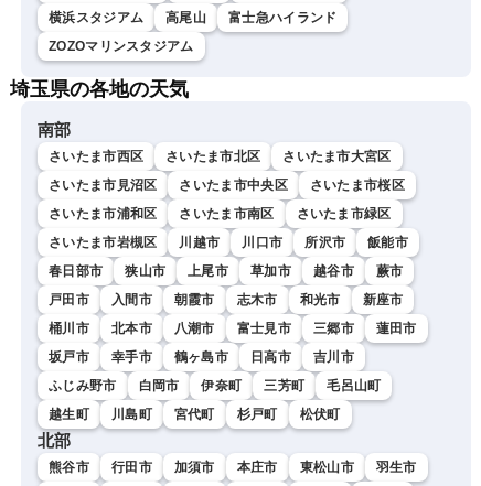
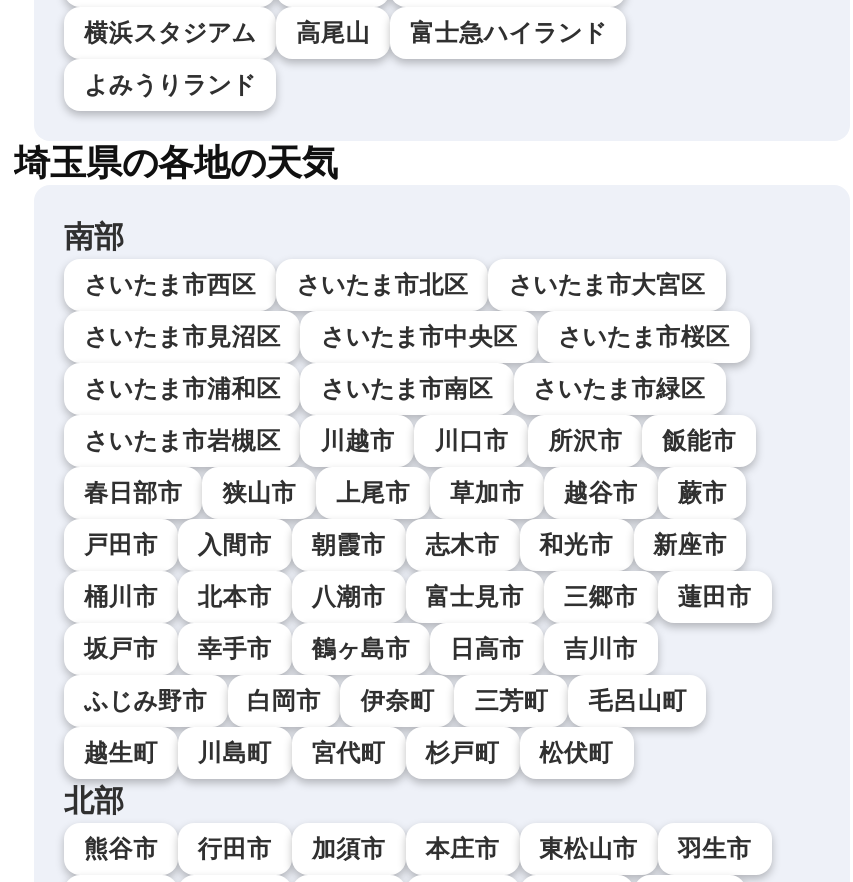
- ZOZOマリンスタジアム
+ よみうりランド
